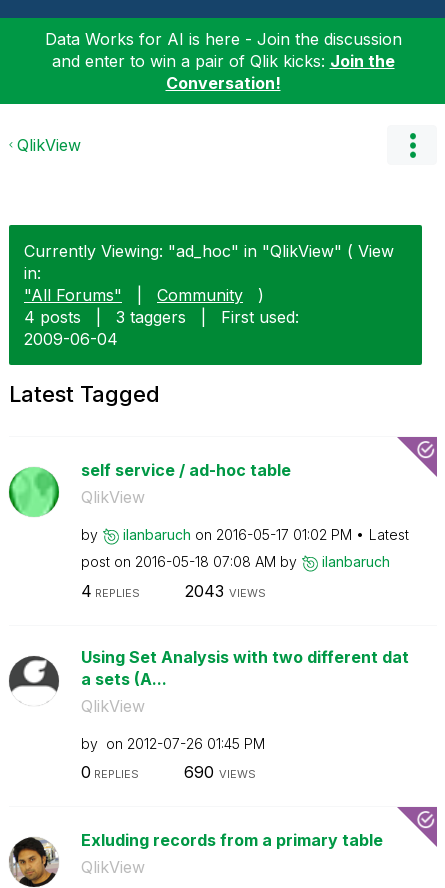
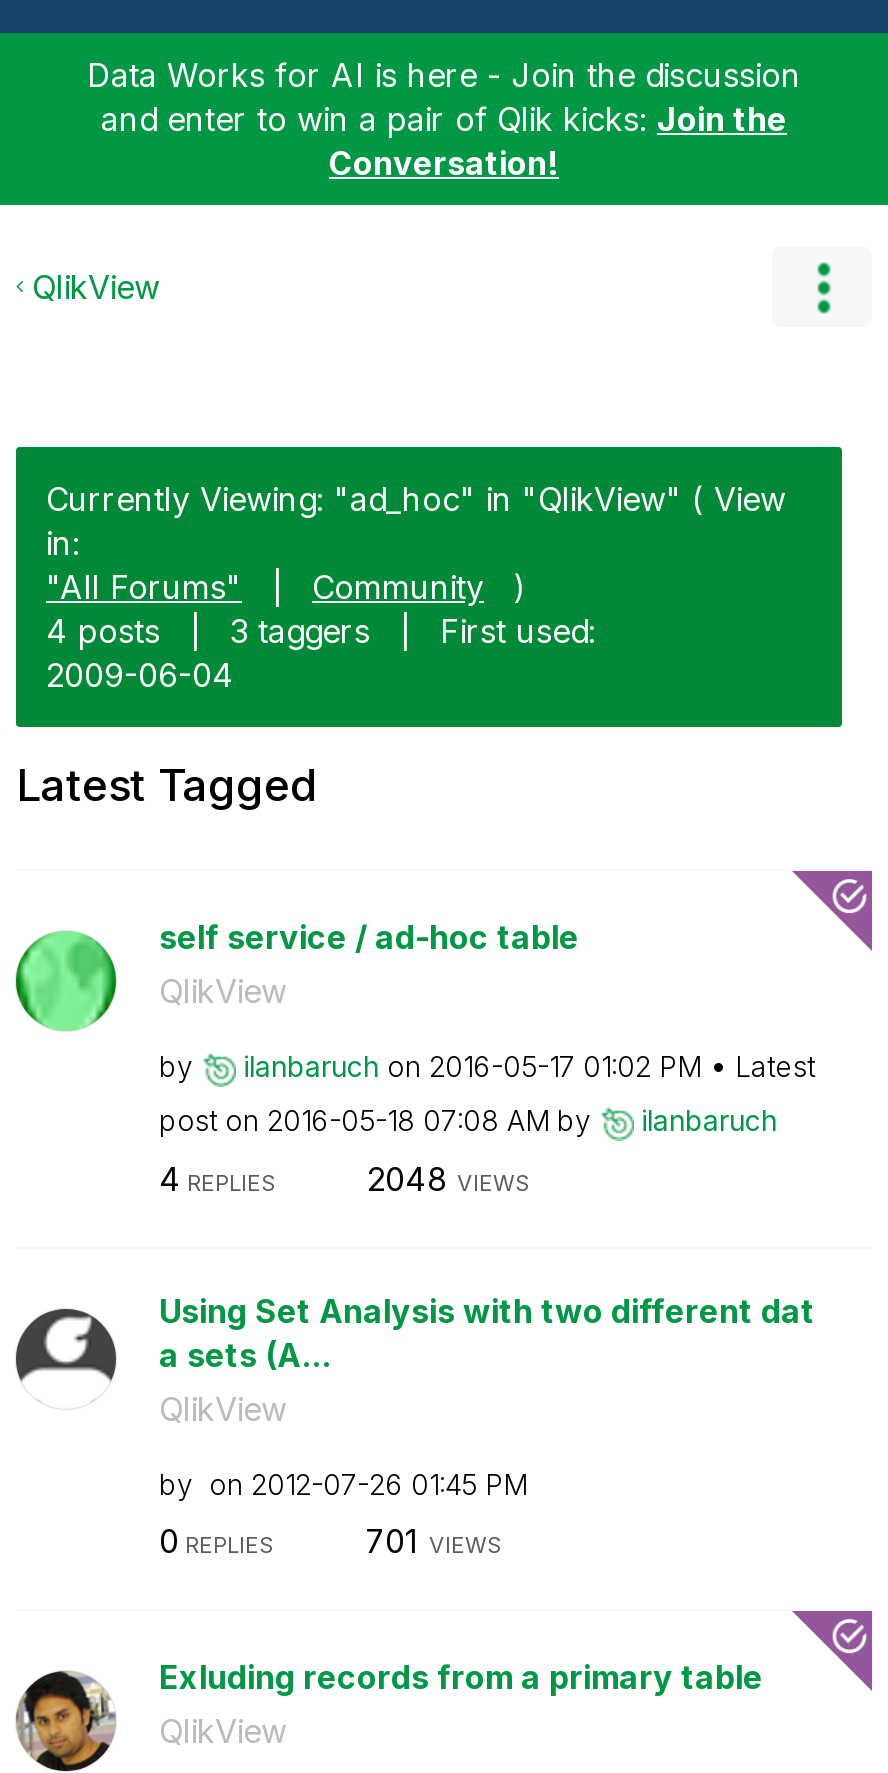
- 2043 VIEWS
+ 2048 VIEWS

- 690 VIEWS
+ 701 VIEWS
